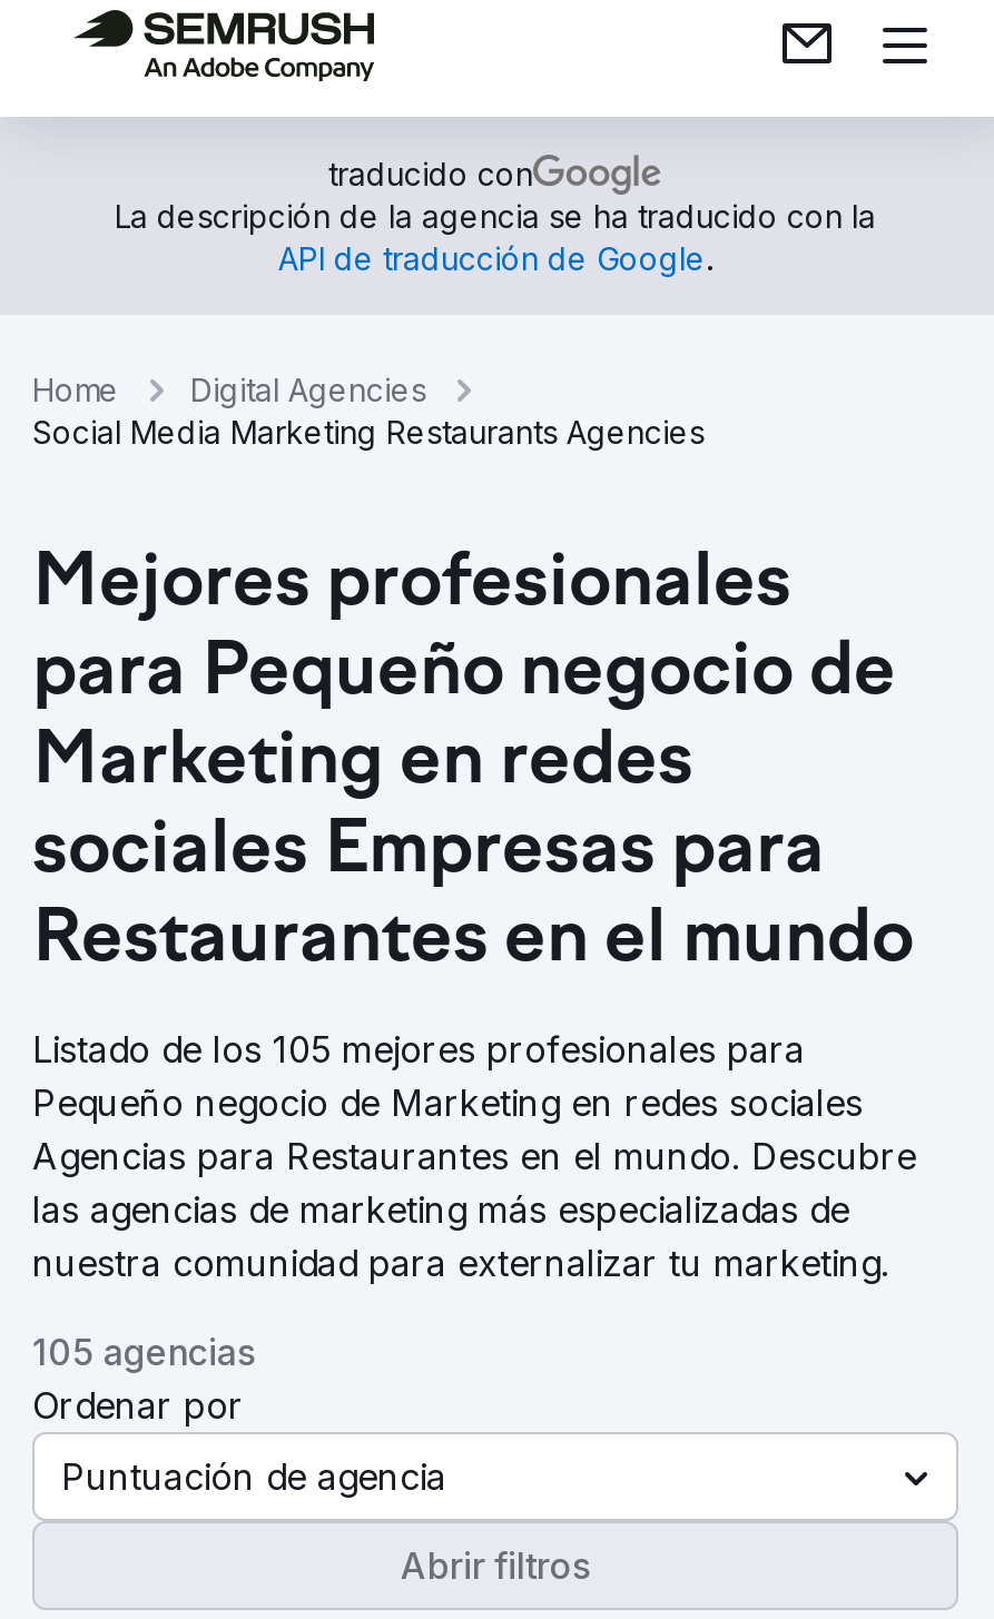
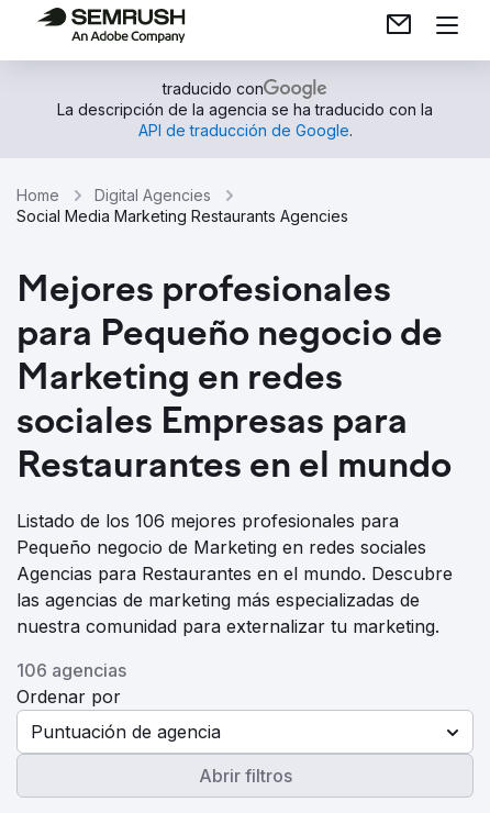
- Listado de los 105 mejores profesionales para
+ Listado de los 106 mejores profesionales para

- 105 agencias
+ 106 agencias
